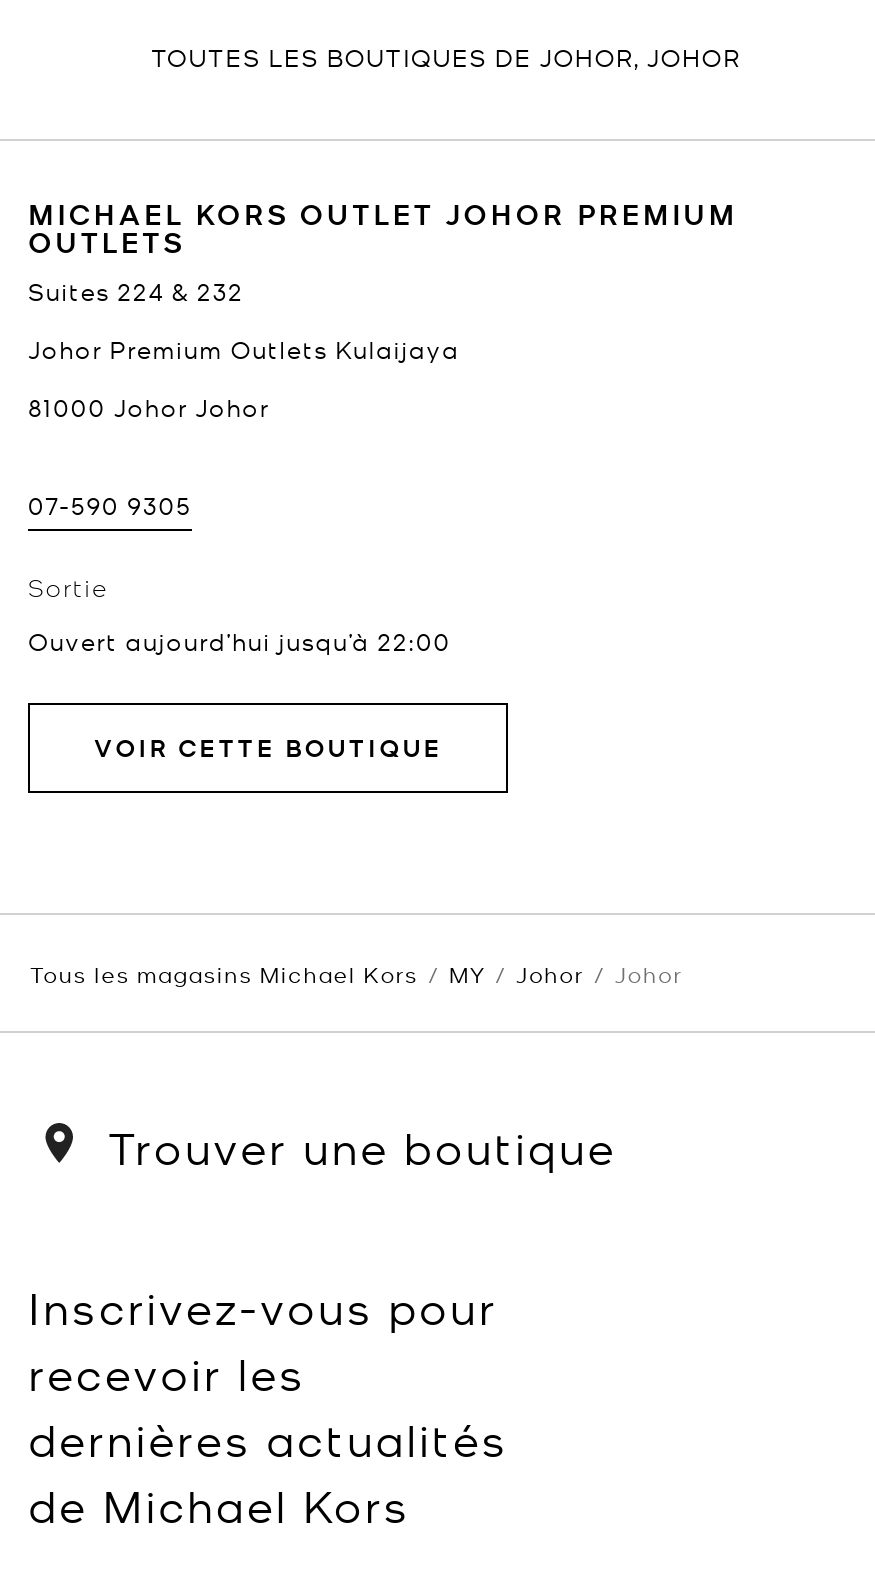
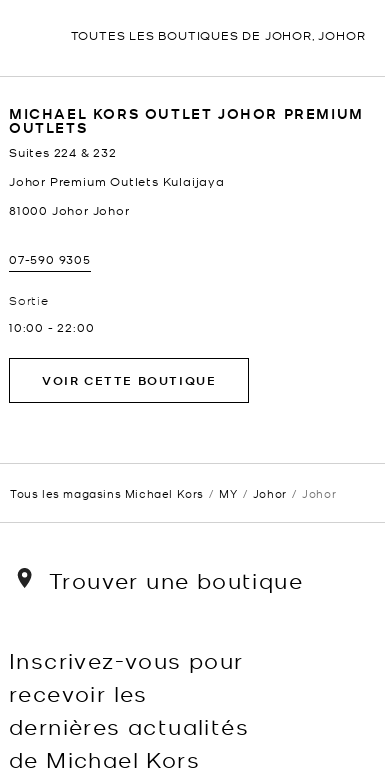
- Ouvert aujourd’hui jusqu’à 22:00
+ 10:00 - 22:00
